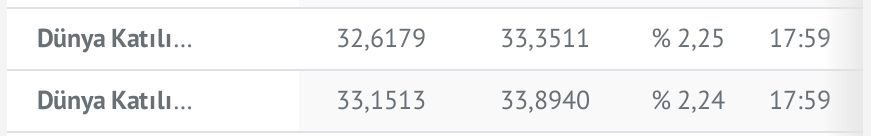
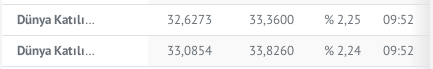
- 32,6179
+ 32,6273

- 33,3511
+ 33,3600

- 17:59
+ 09:52

- 33,1513
+ 33,0854

- 33,8940
+ 33,8260

- 17:59
+ 09:52
